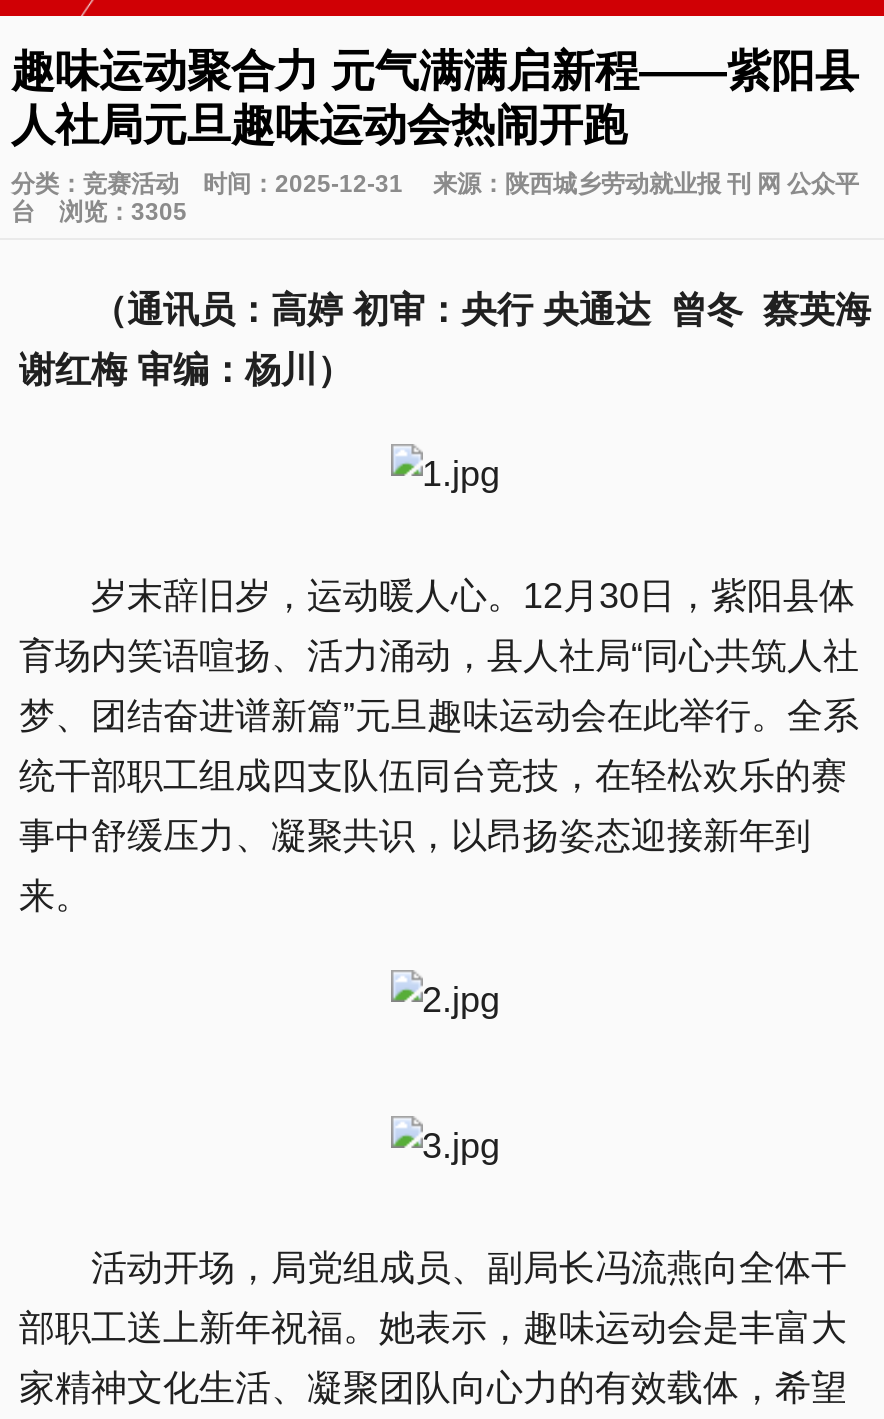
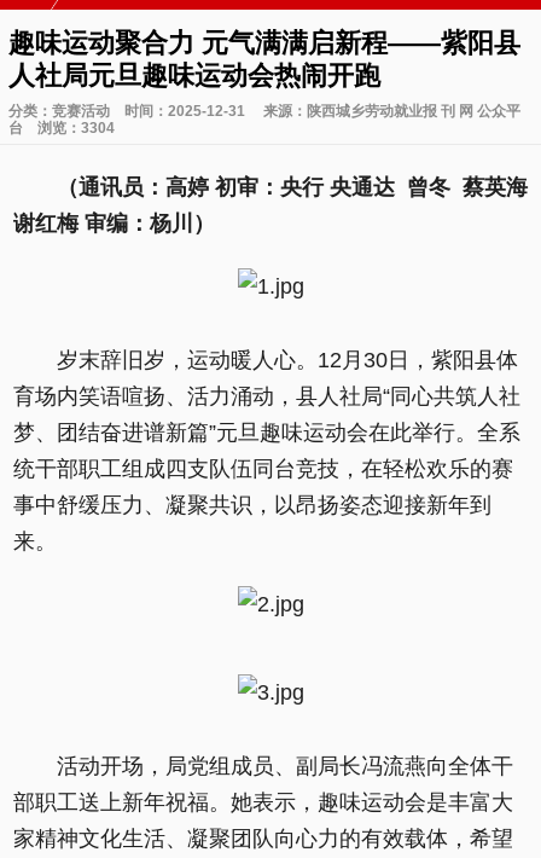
- 浏览：3305
+ 浏览：3304
